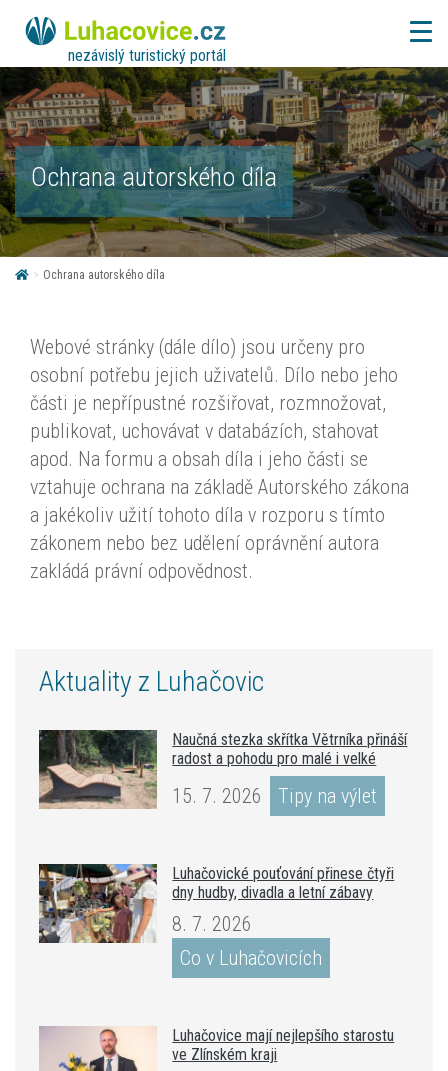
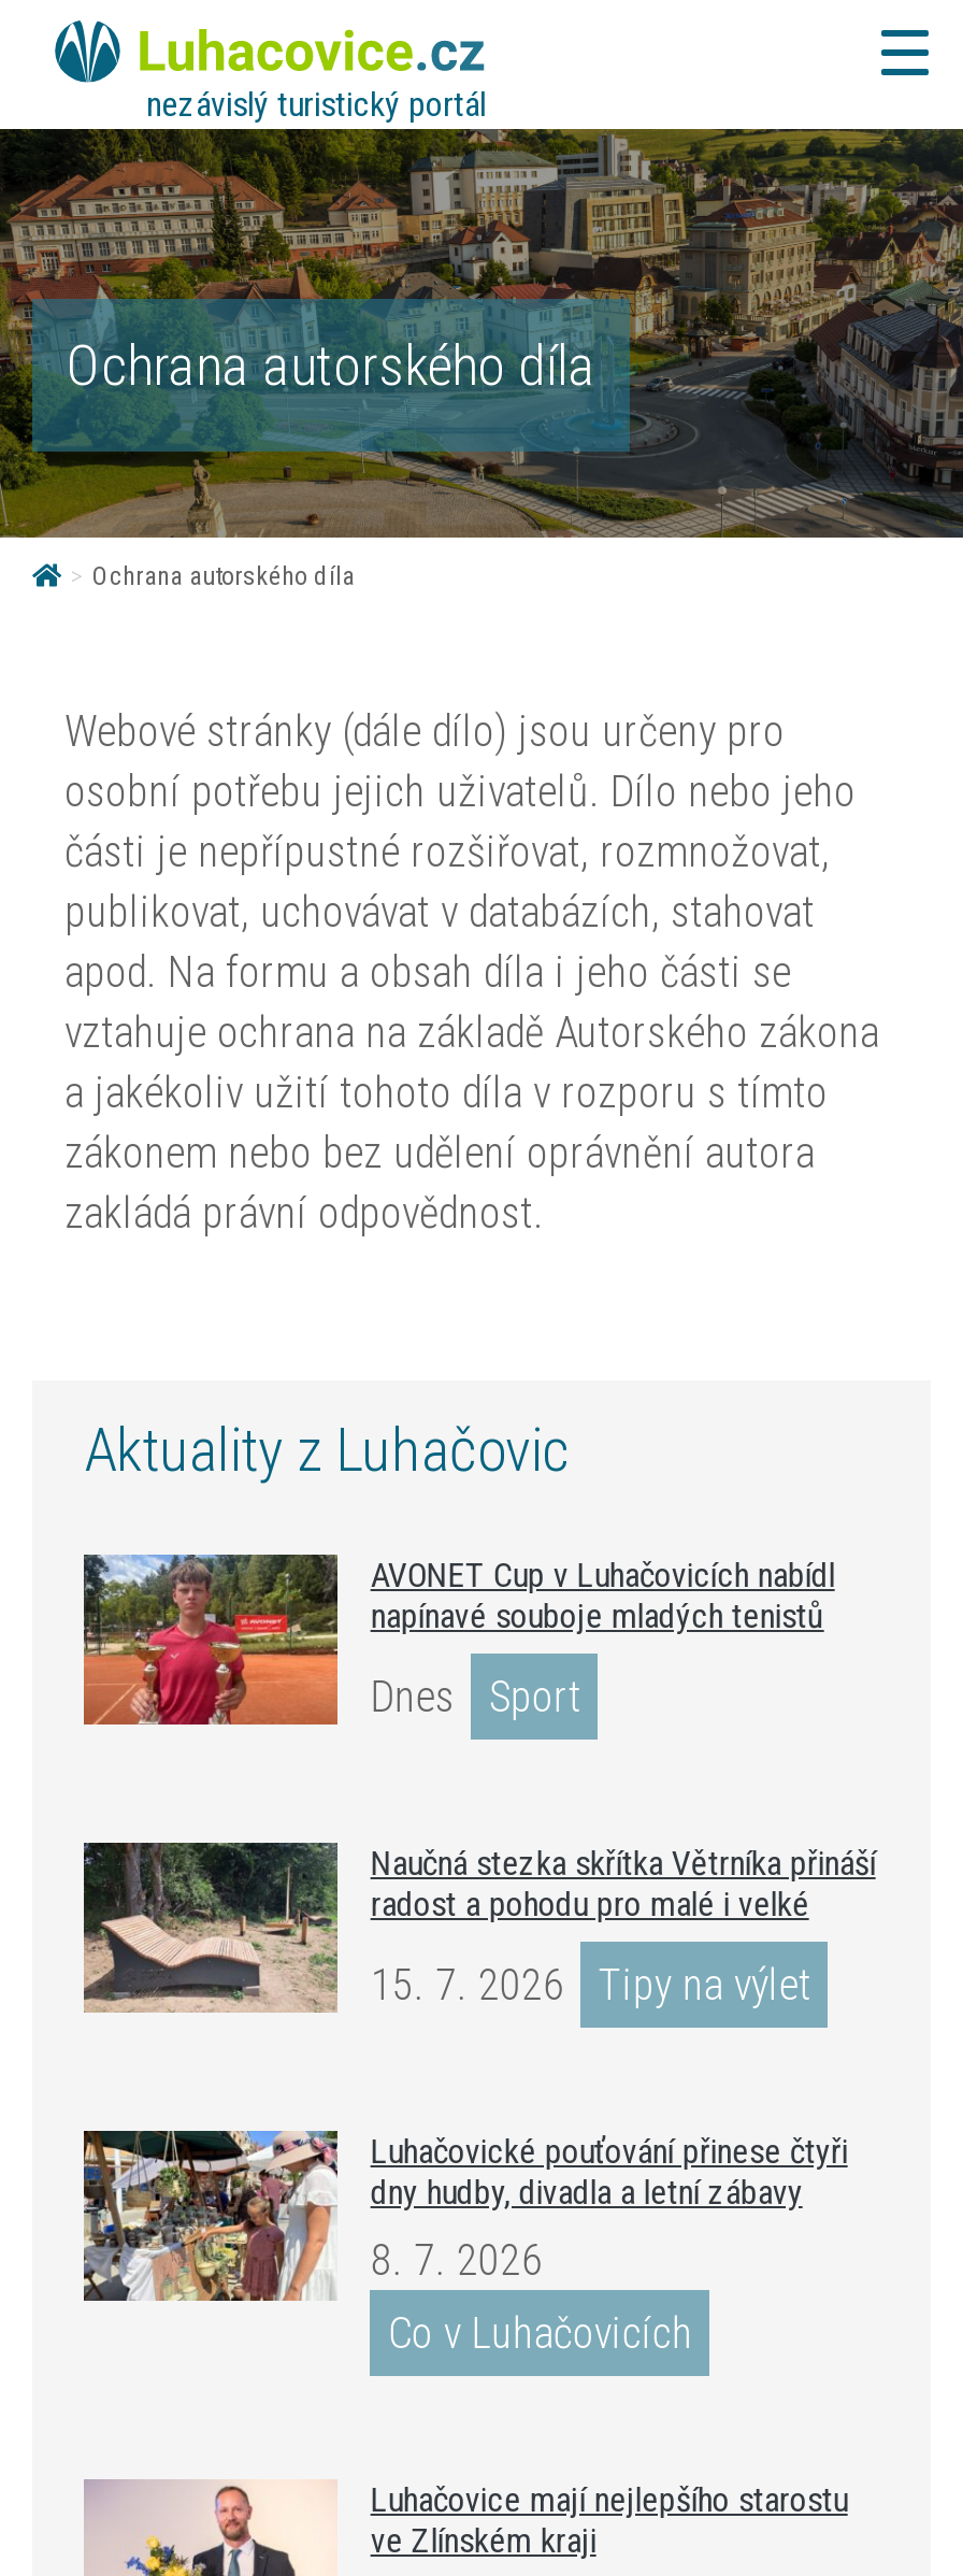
+ [image]
+ AVONET Cup v Luhačovicích nabídl
+ napínavé souboje mladých tenistů
+ Dnes
+ Sport
